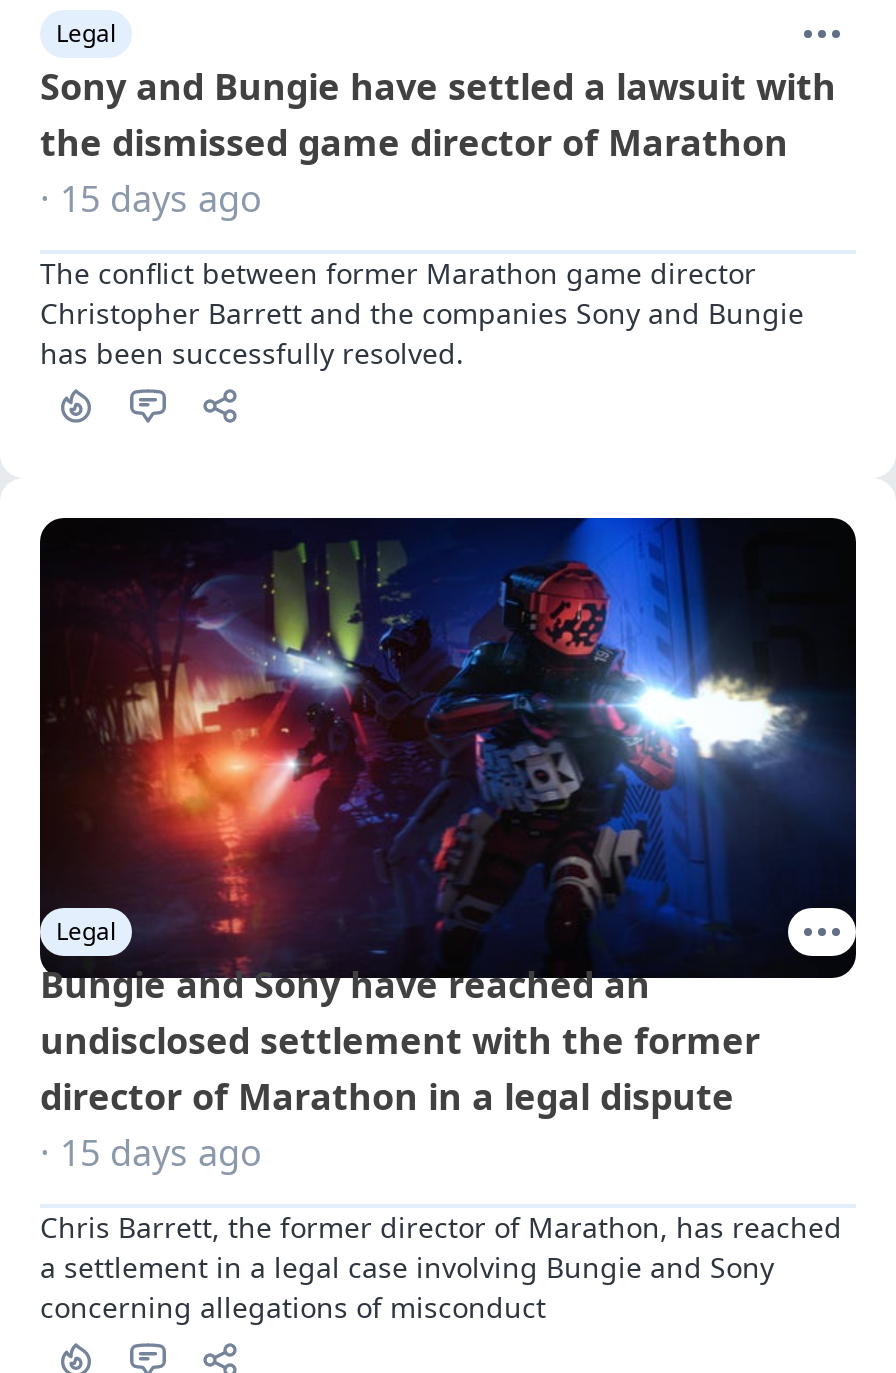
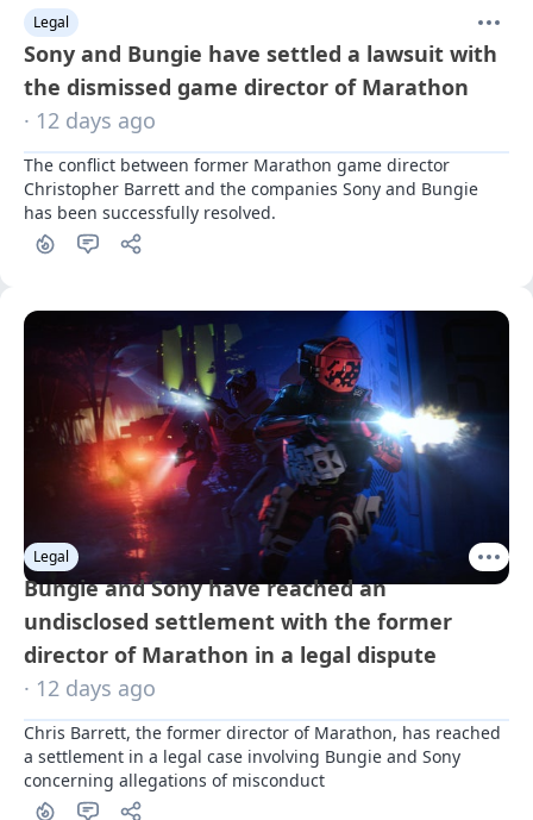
- · 15 days ago
+ · 12 days ago

- · 15 days ago
+ · 12 days ago
